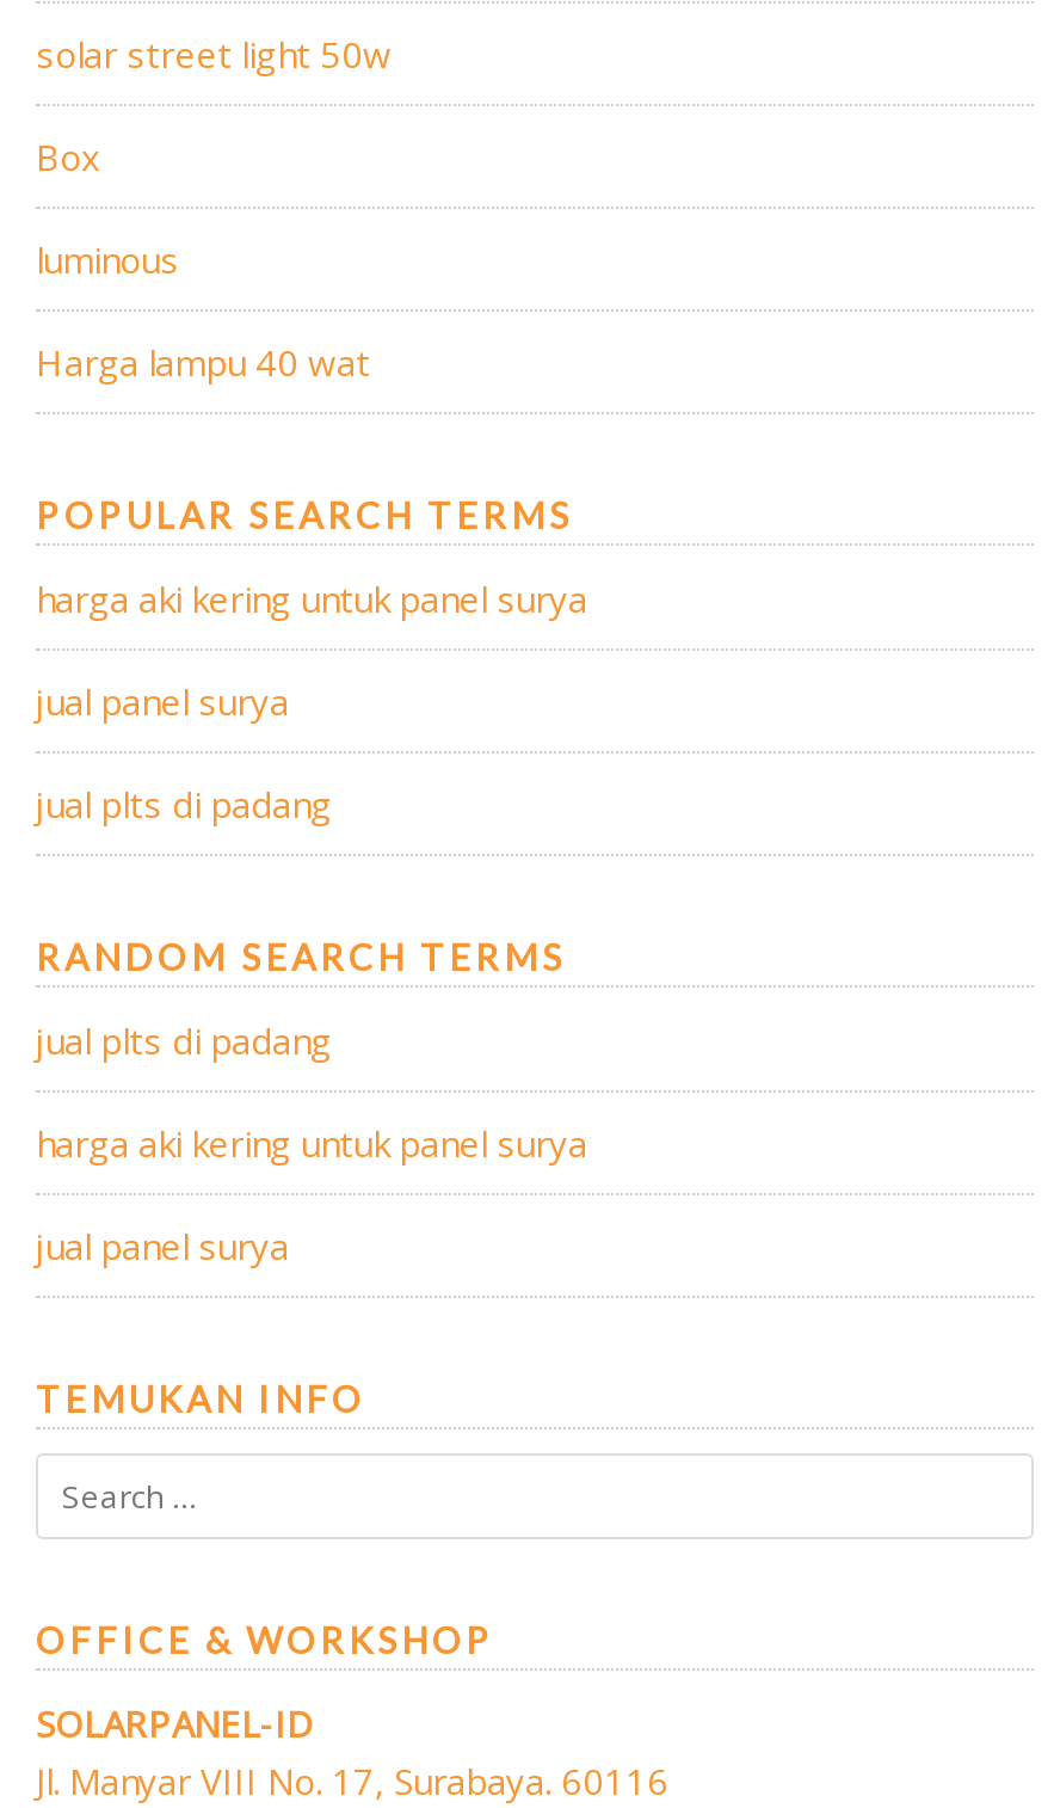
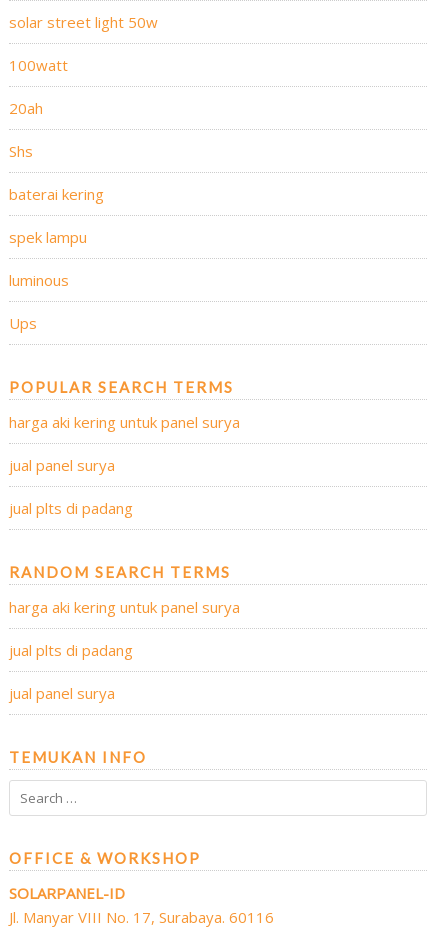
- Box
+ 100watt
+ 20ah
+ Shs
+ baterai kering
+ spek lampu

- Harga lampu 40 wat
+ Ups

- jual plts di padang

+ jual plts di padang
